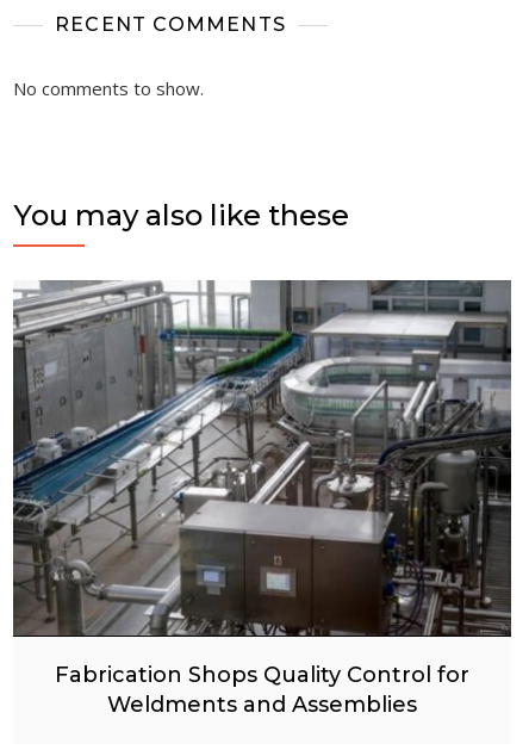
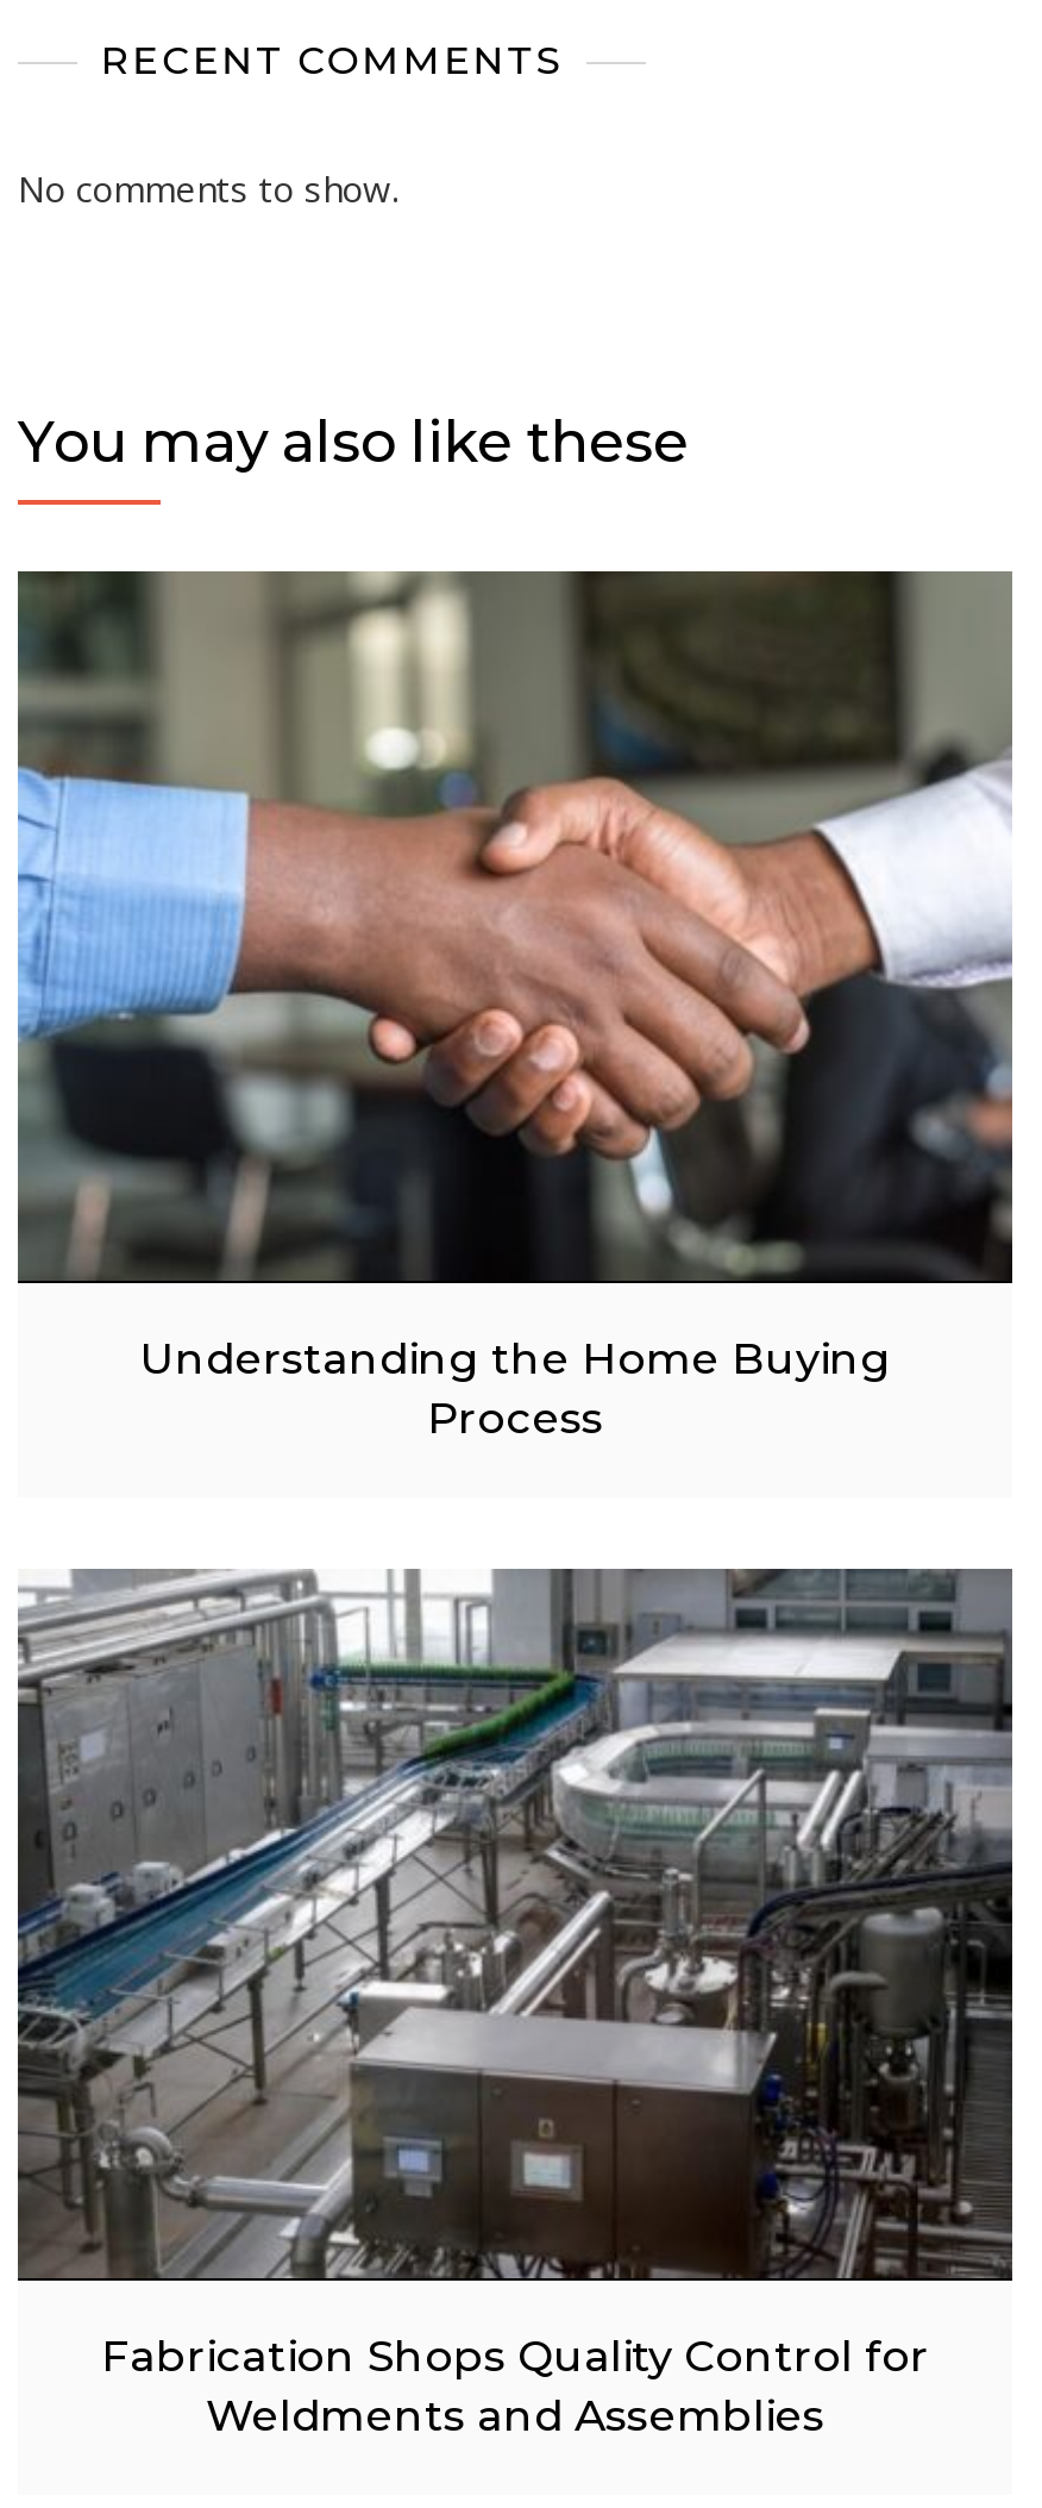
+ [image]
+ Understanding the Home Buying
+ Process
